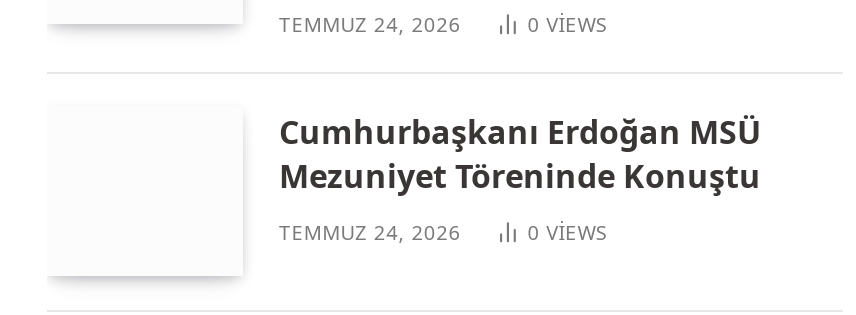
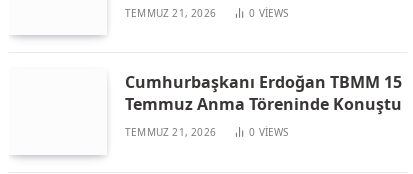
- TEMMUZ 24, 2026
+ TEMMUZ 21, 2026

- Cumhurbaşkanı Erdoğan MSÜ
- Mezuniyet Töreninde Konuştu
+ Cumhurbaşkanı Erdoğan TBMM 15
+ Temmuz Anma Töreninde Konuştu

- TEMMUZ 24, 2026
+ TEMMUZ 21, 2026
